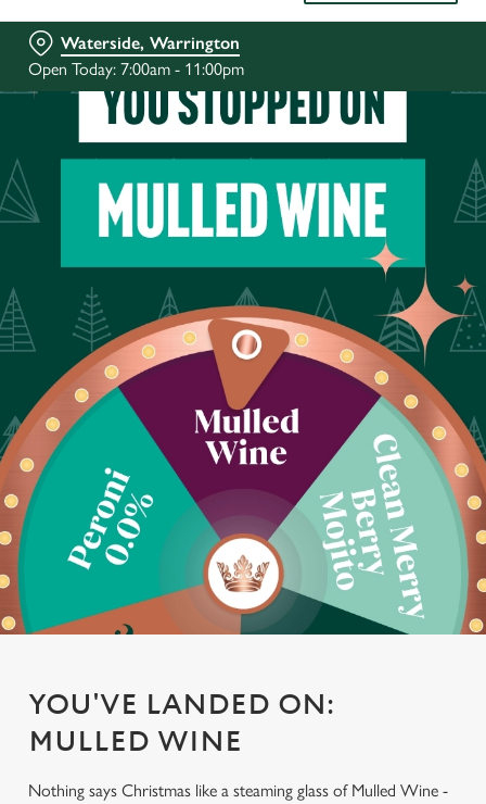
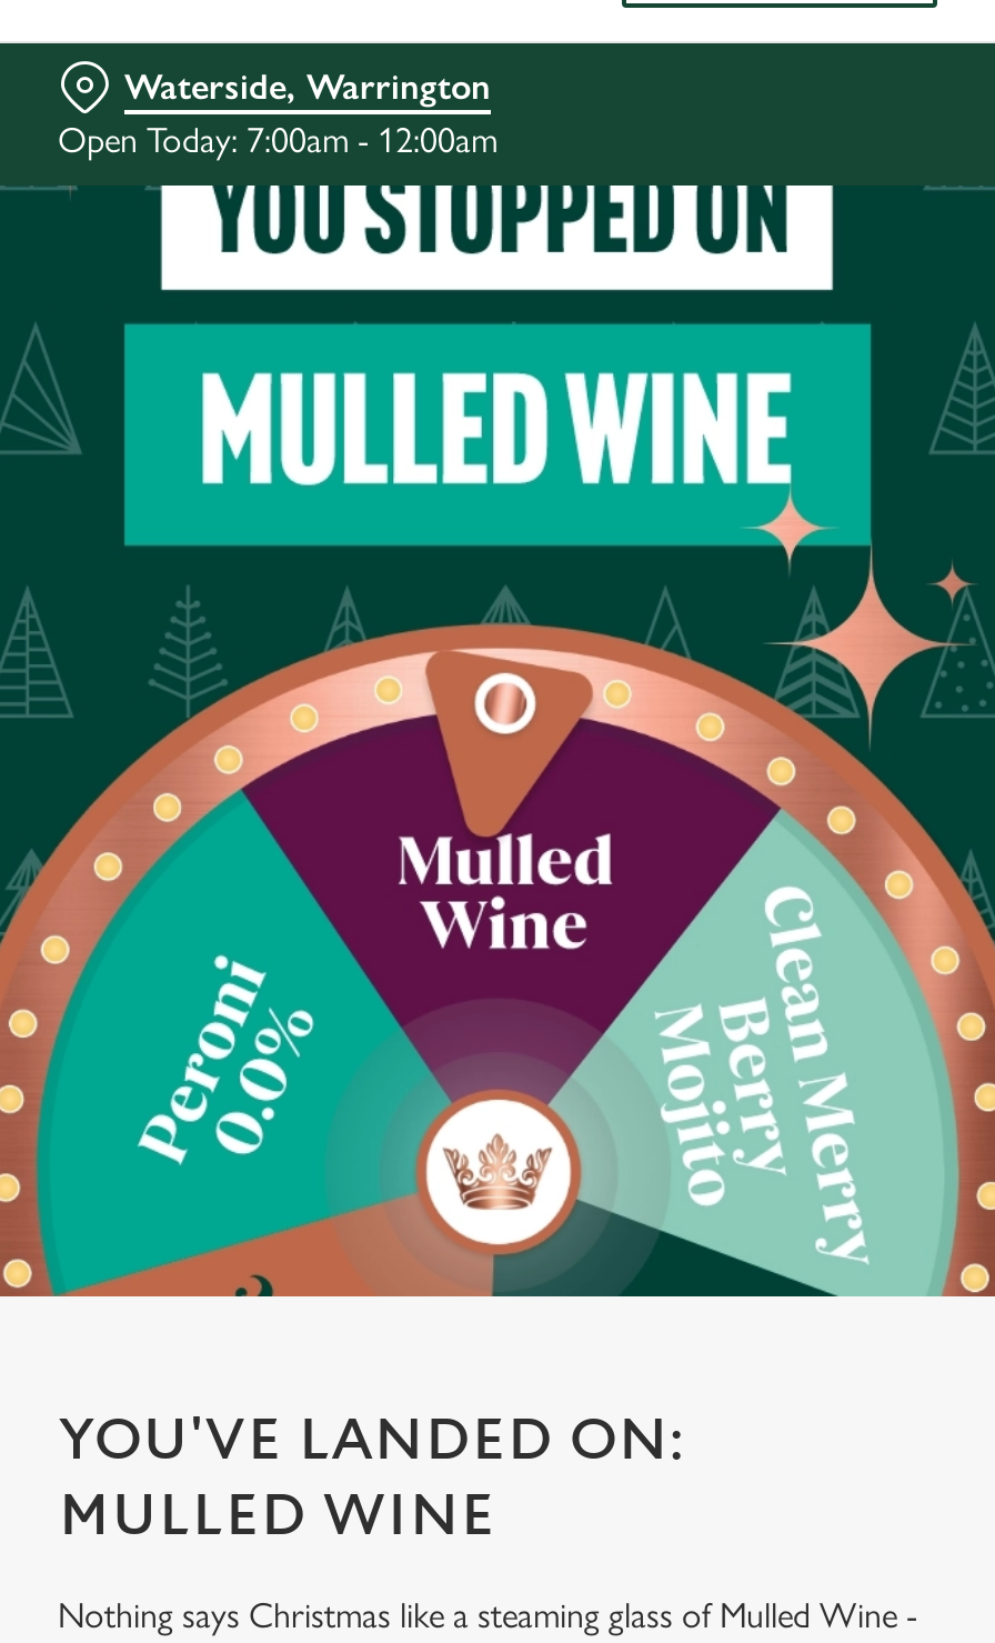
- Open Today: 7:00am - 11:00pm
+ Open Today: 7:00am - 12:00am
